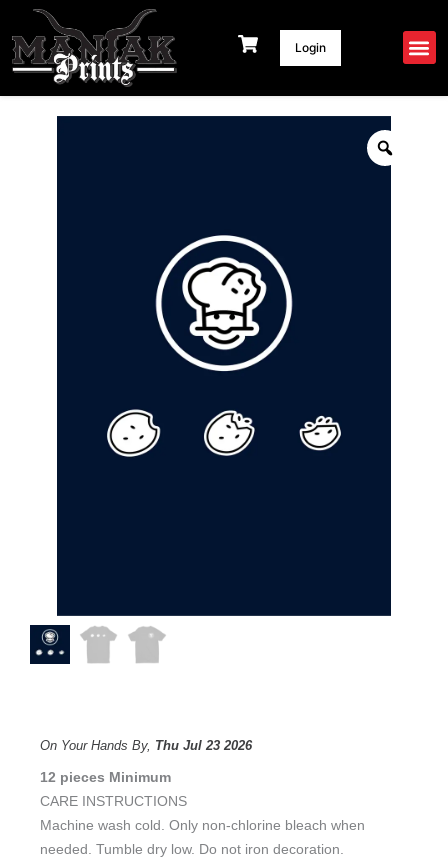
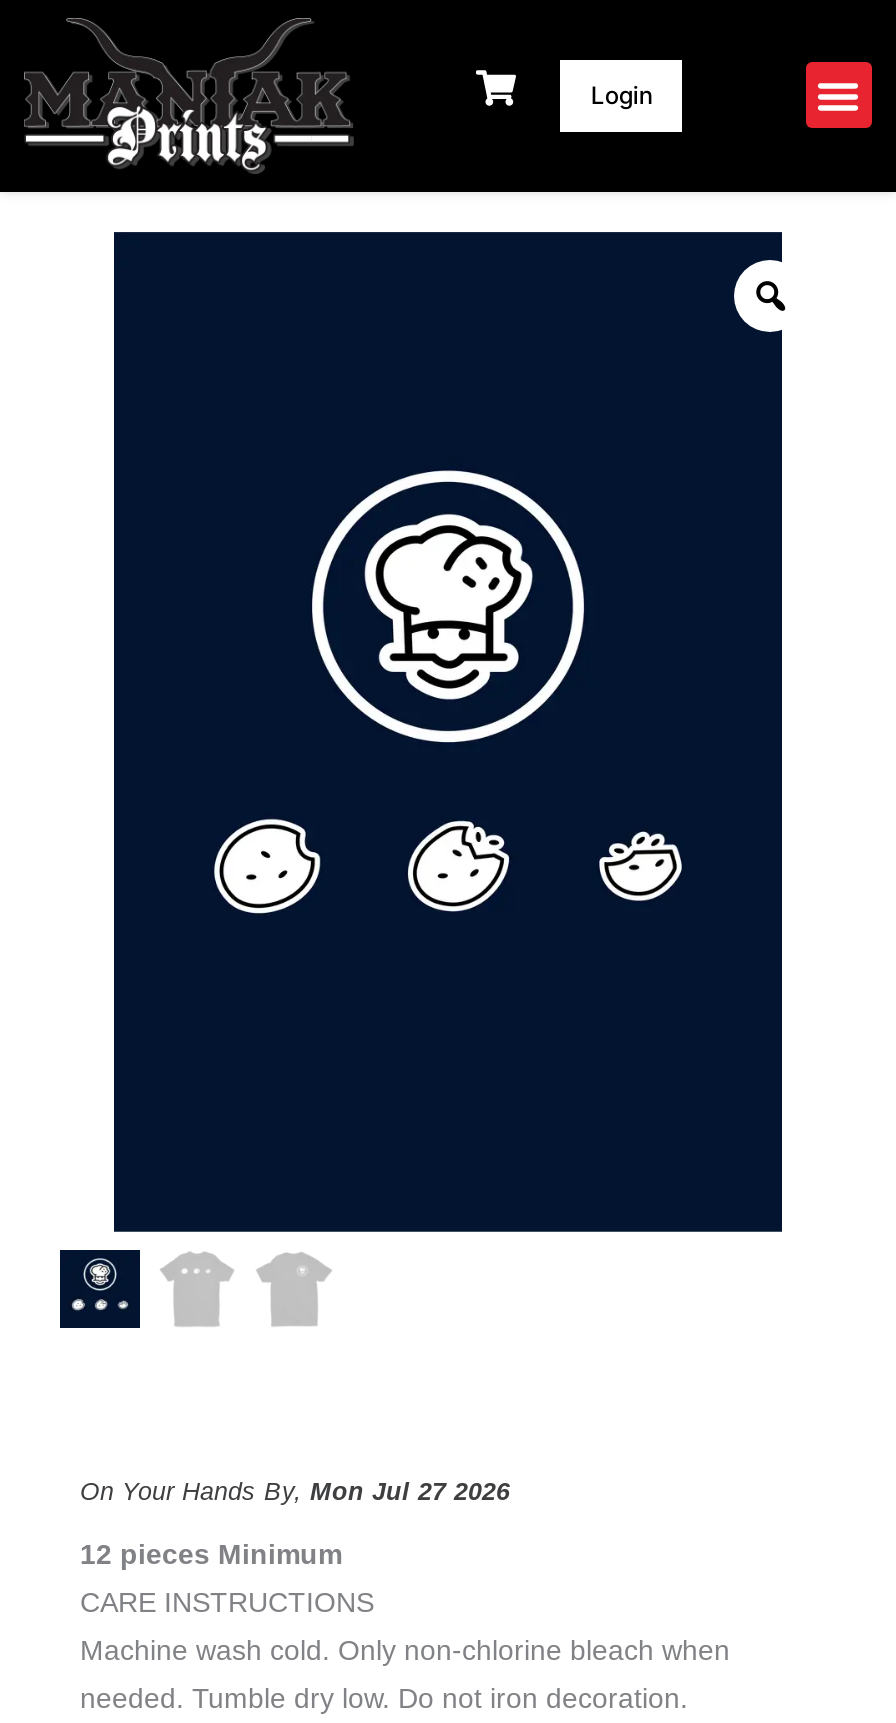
- On Your Hands By, Thu Jul 23 2026
+ On Your Hands By, Mon Jul 27 2026
